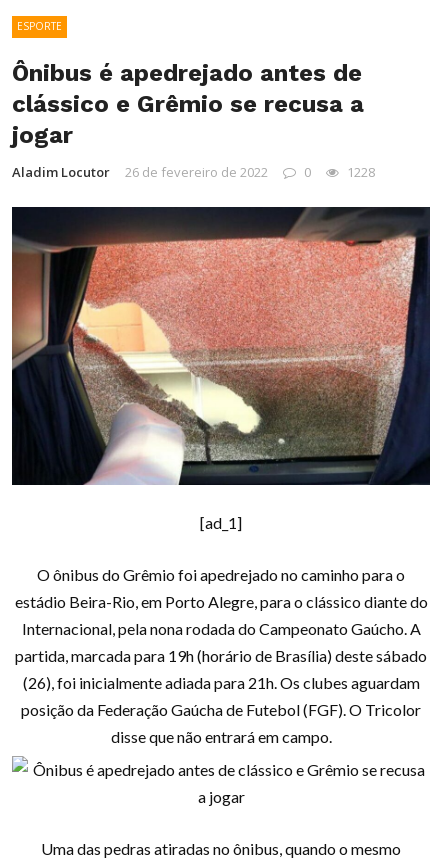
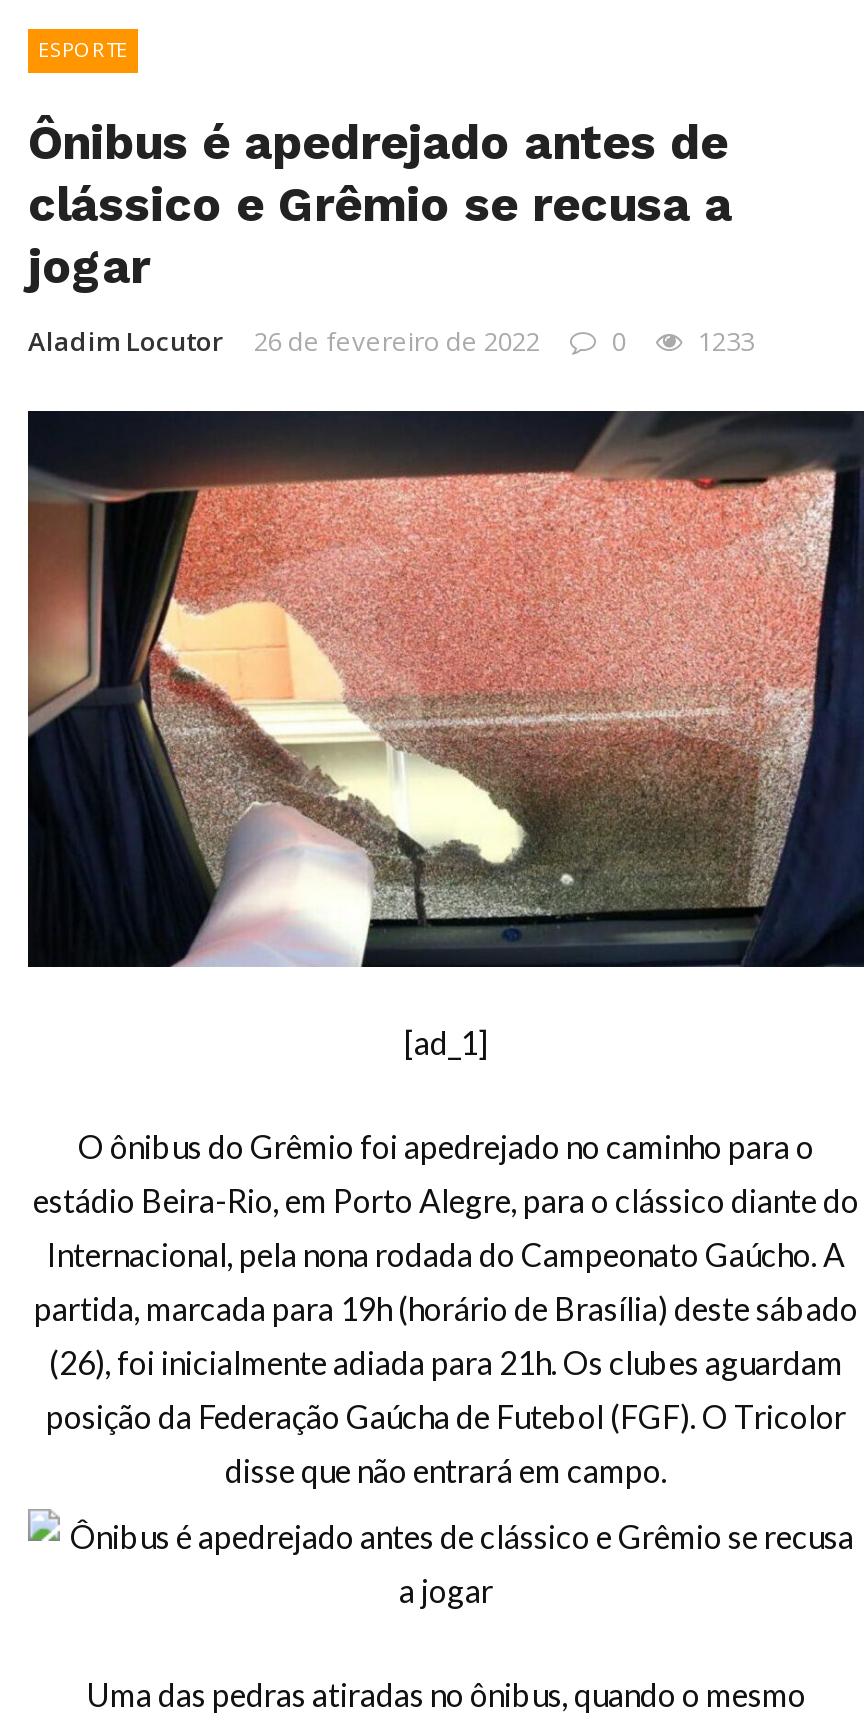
- Aladim Locutor 26 de fevereiro de 2022 0 1228
+ Aladim Locutor 26 de fevereiro de 2022 0 1233
